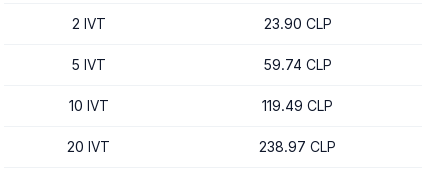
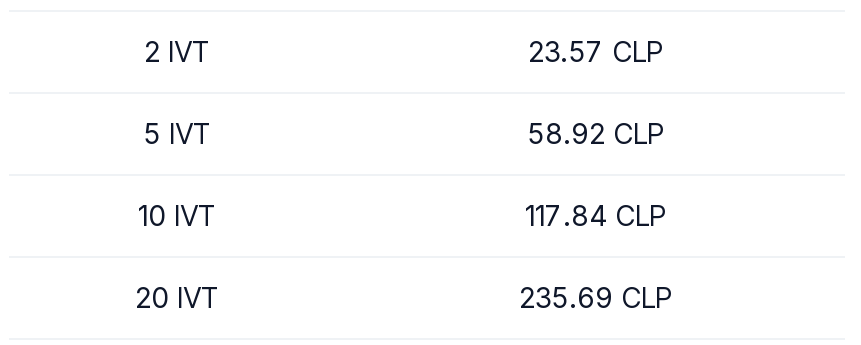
- 23.90 CLP
+ 23.57 CLP

- 59.74 CLP
+ 58.92 CLP

- 119.49 CLP
+ 117.84 CLP

- 238.97 CLP
+ 235.69 CLP
